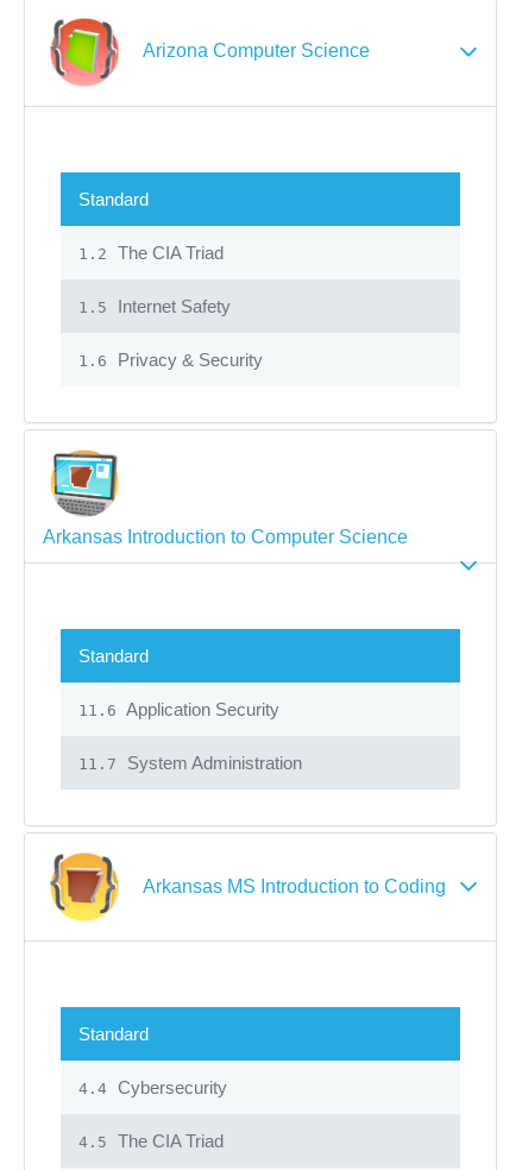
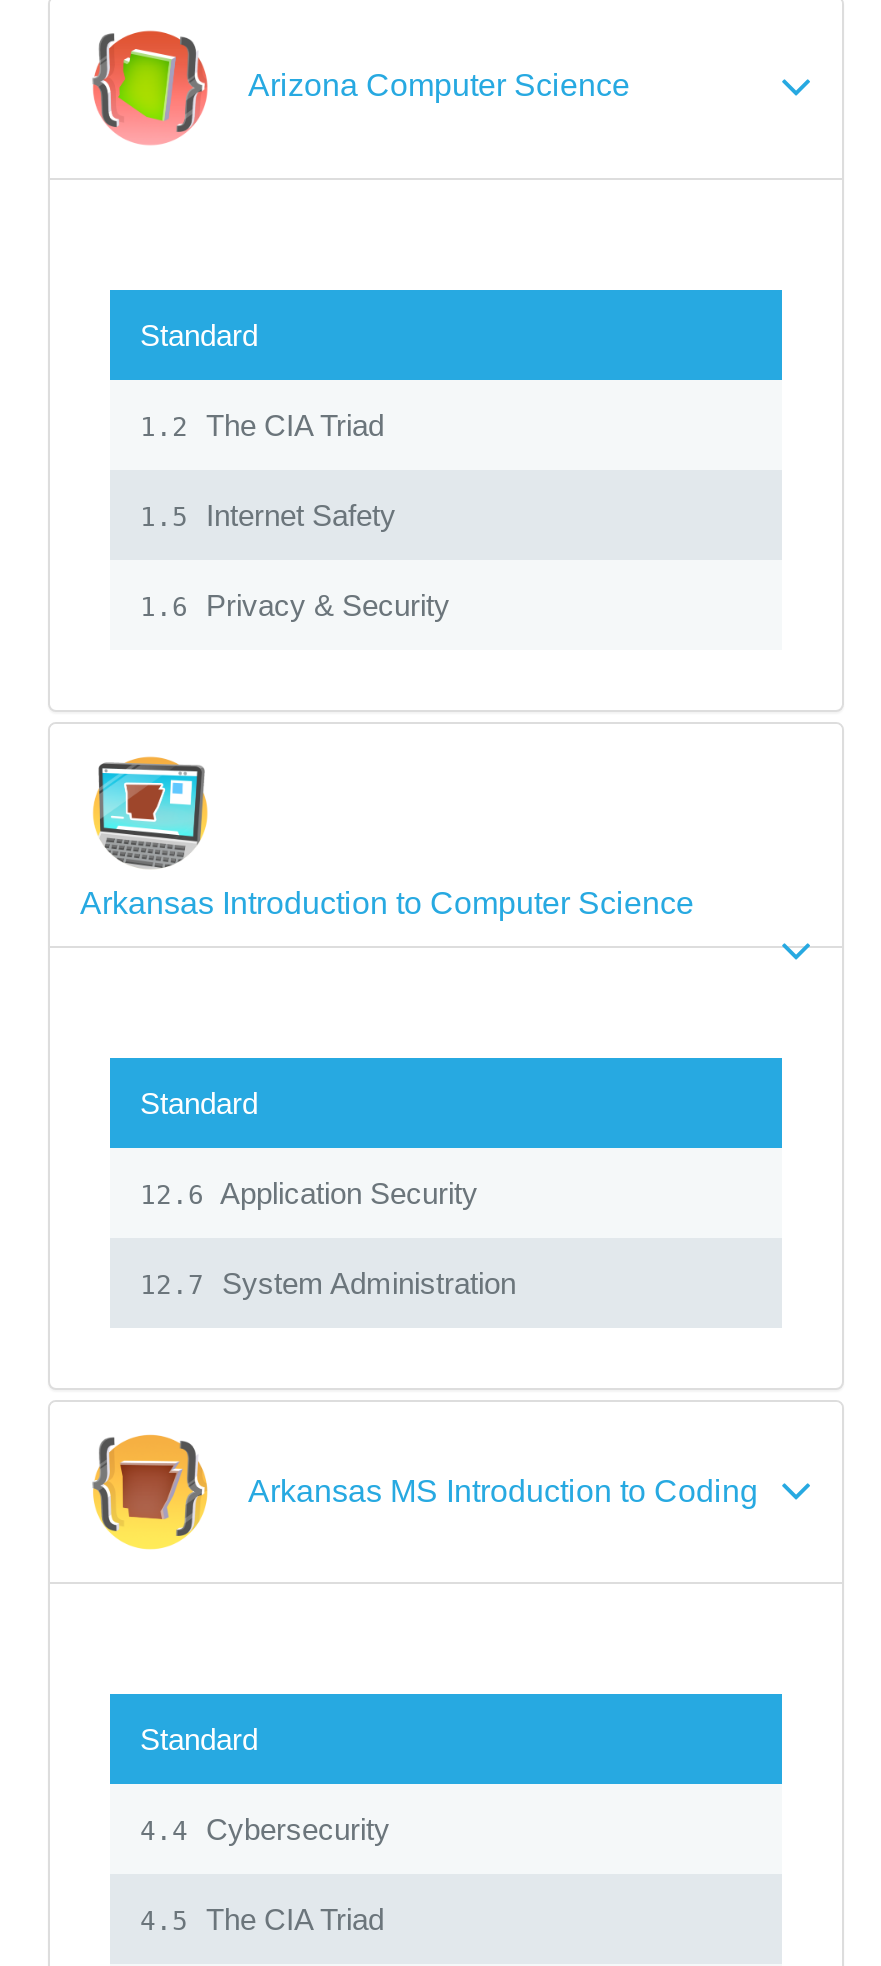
- 11.6 Application Security
+ 12.6 Application Security

- 11.7 System Administration
+ 12.7 System Administration
